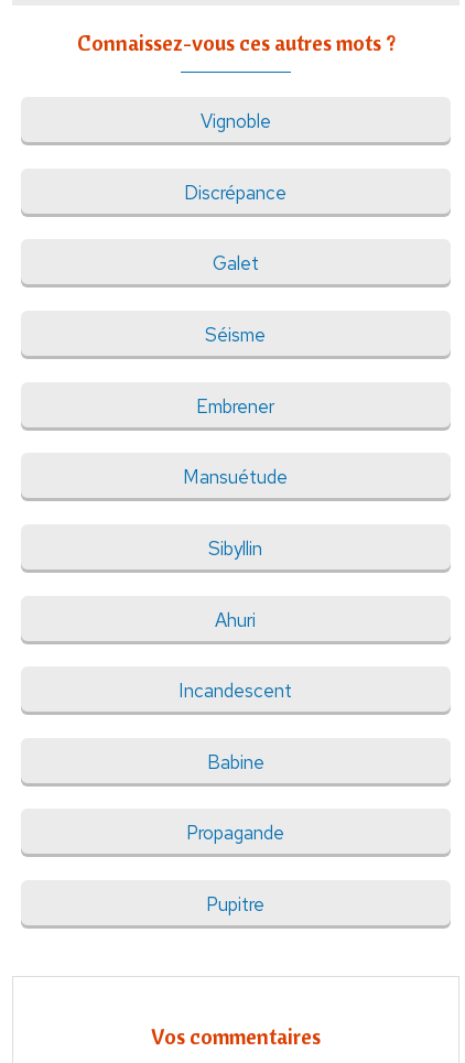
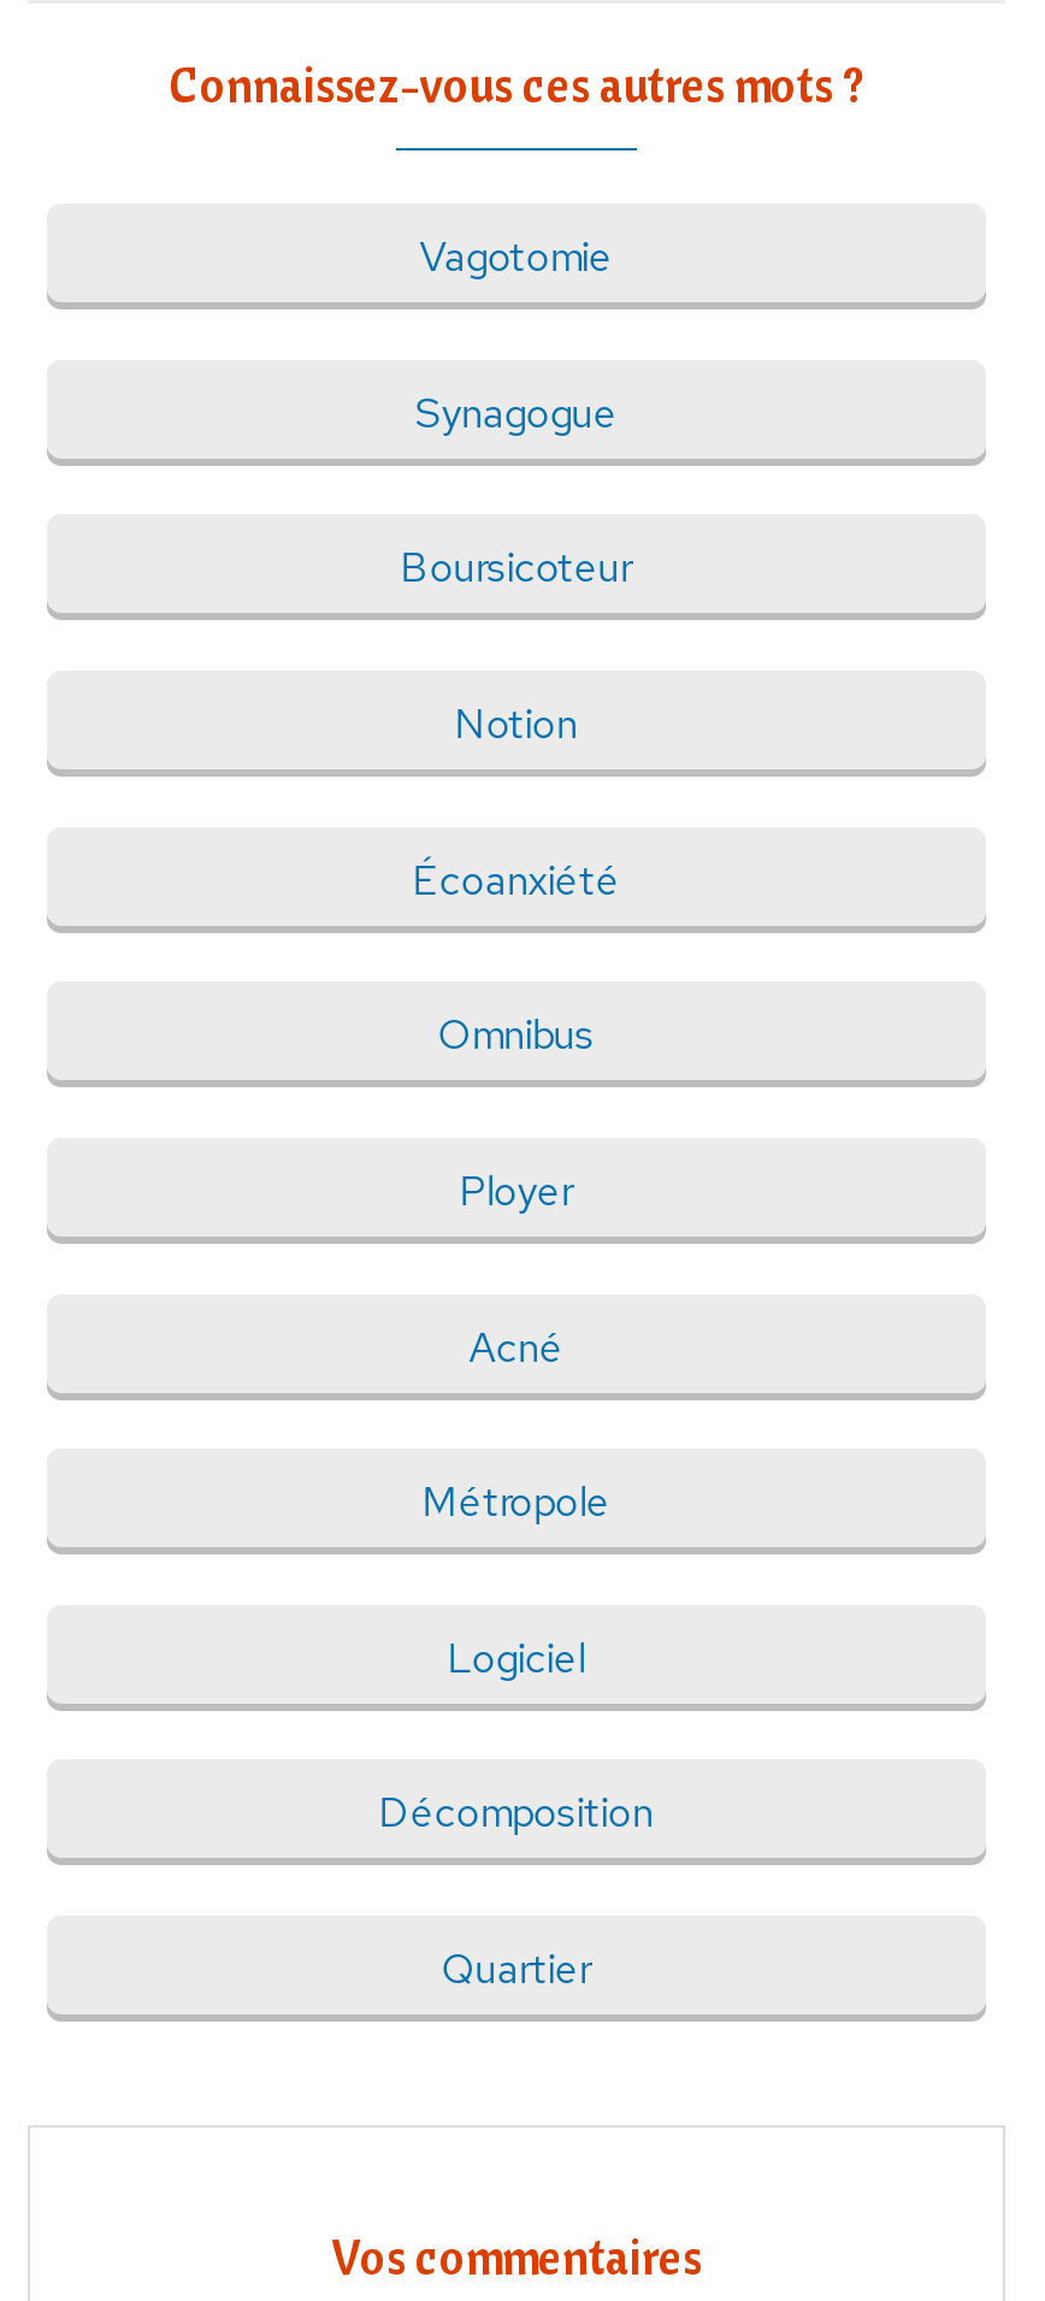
- Vignoble
+ Vagotomie

- Discrépance
+ Synagogue

- Galet
+ Boursicoteur

- Séisme
+ Notion

- Embrener
+ Écoanxiété

- Mansuétude
+ Omnibus

- Sibyllin
+ Ployer

- Ahuri
+ Acné

- Incandescent
+ Métropole

- Babine
+ Logiciel

- Propagande
+ Décomposition

- Pupitre
+ Quartier
